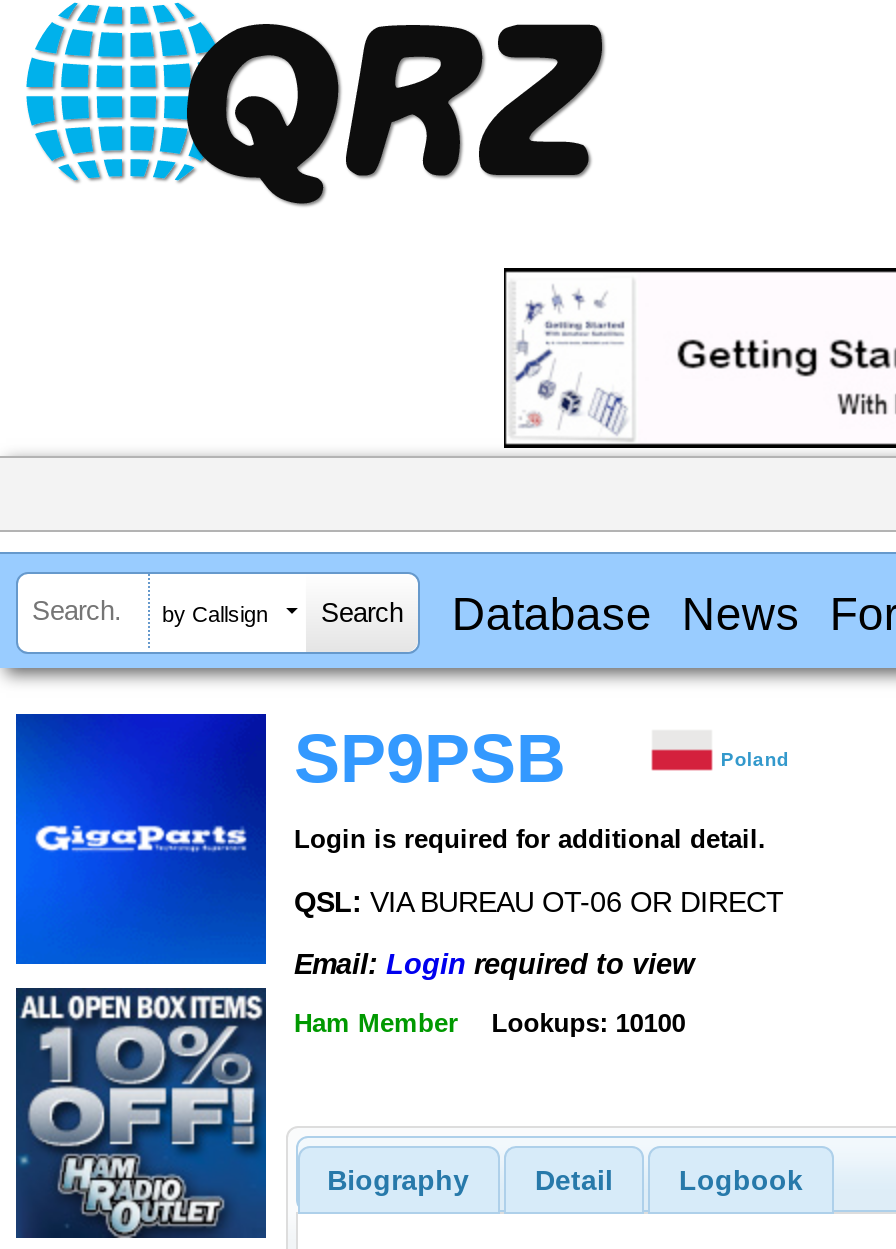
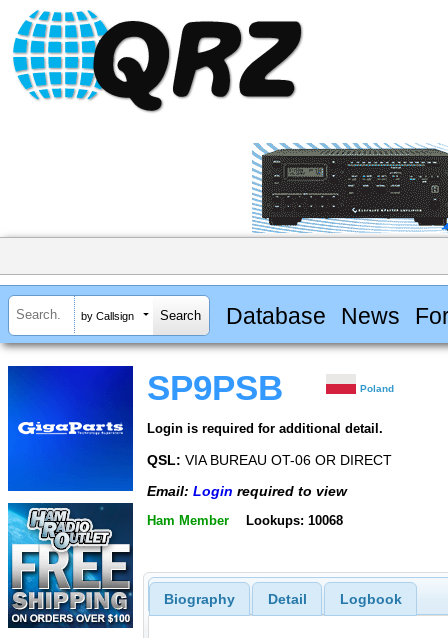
- [image]
+ [image]

- [image]
- Ham Member Lookups: 10100
+ [image]
+ Ham Member Lookups: 10068
